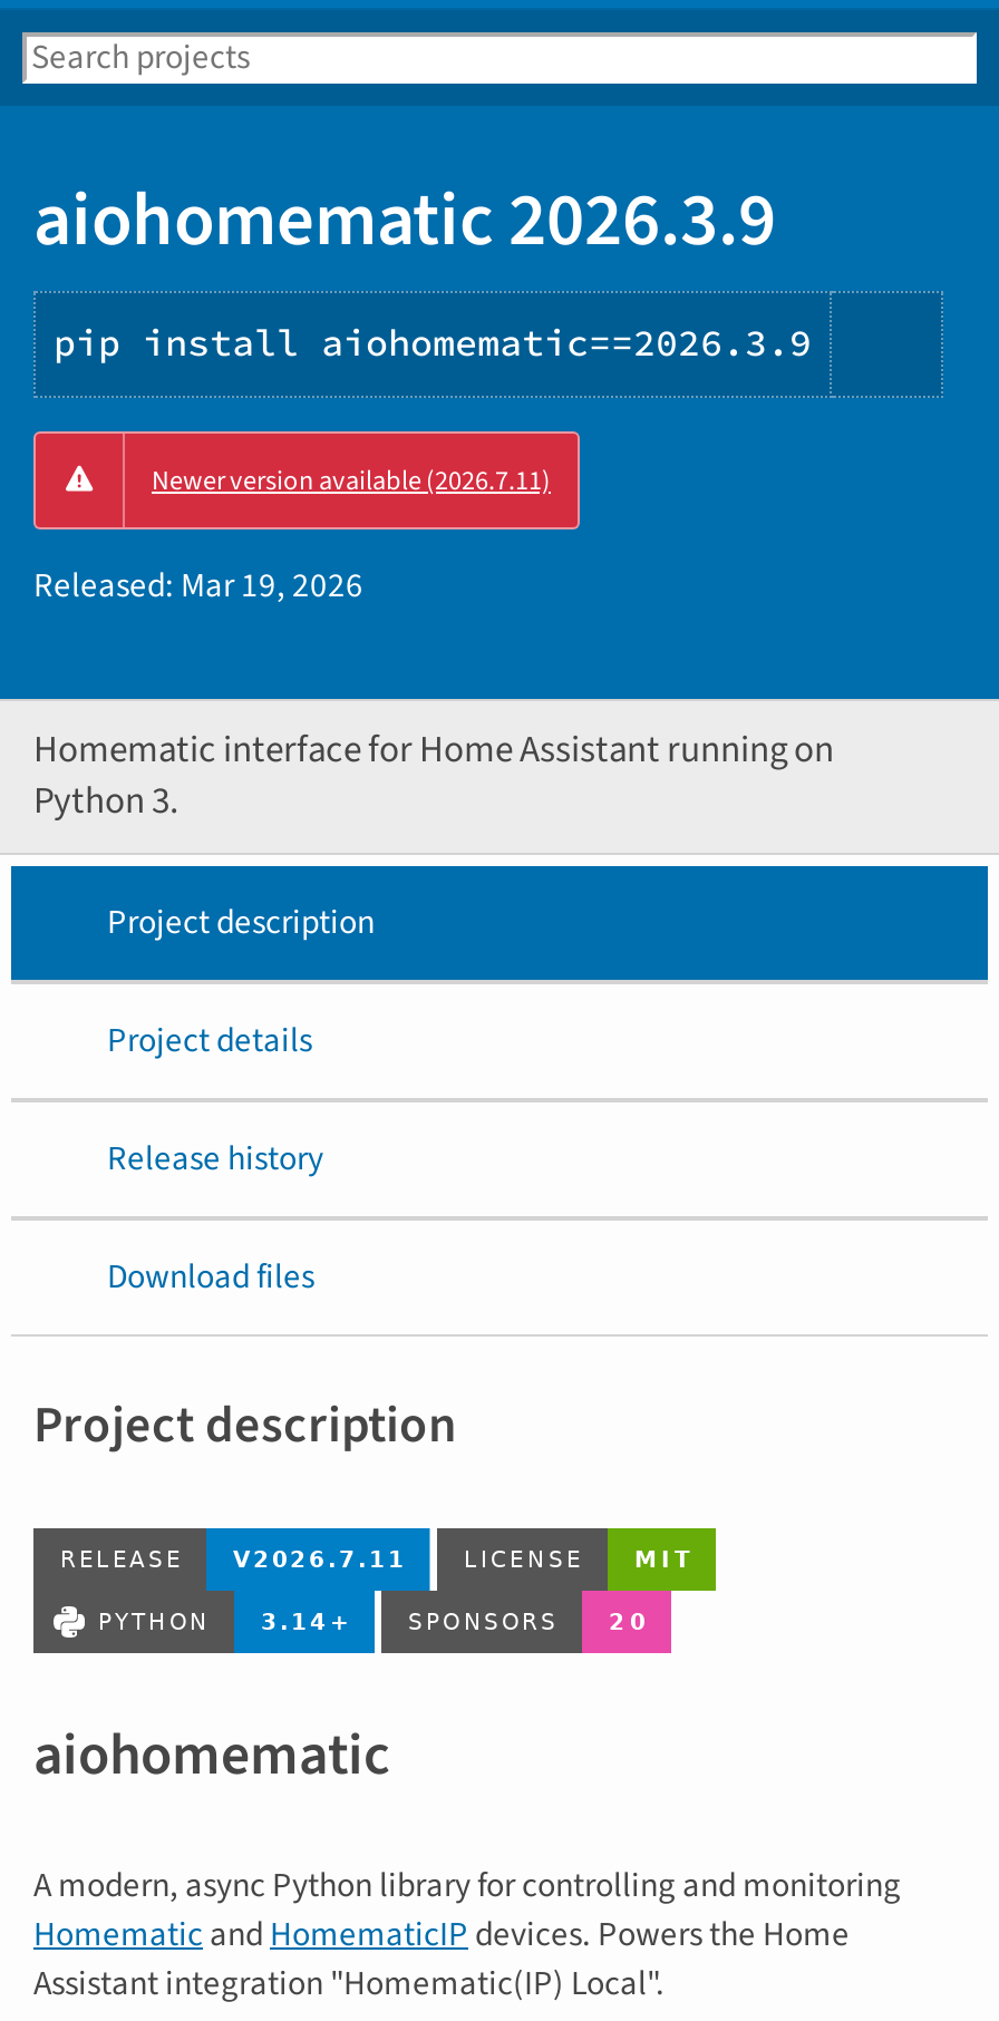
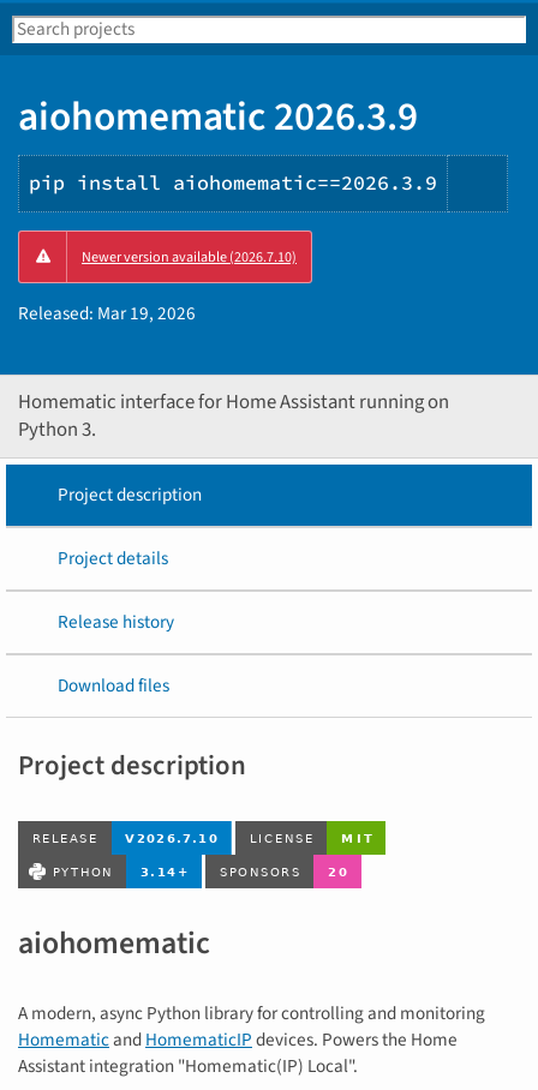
- Newer version available (2026.7.11)
+ Newer version available (2026.7.10)
